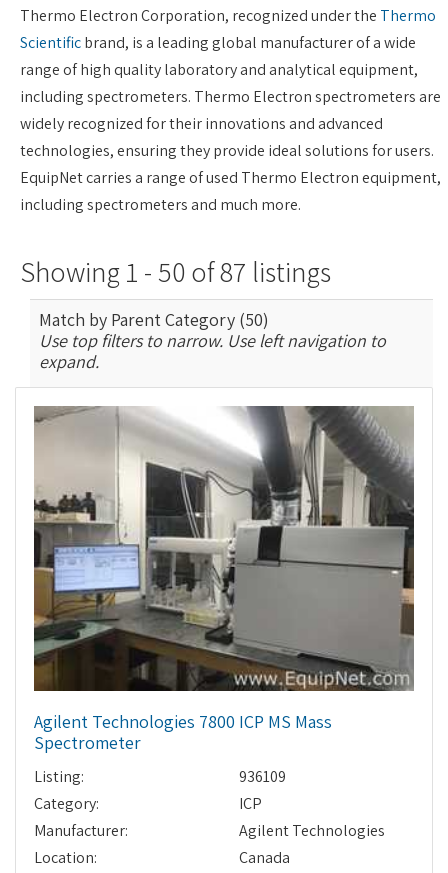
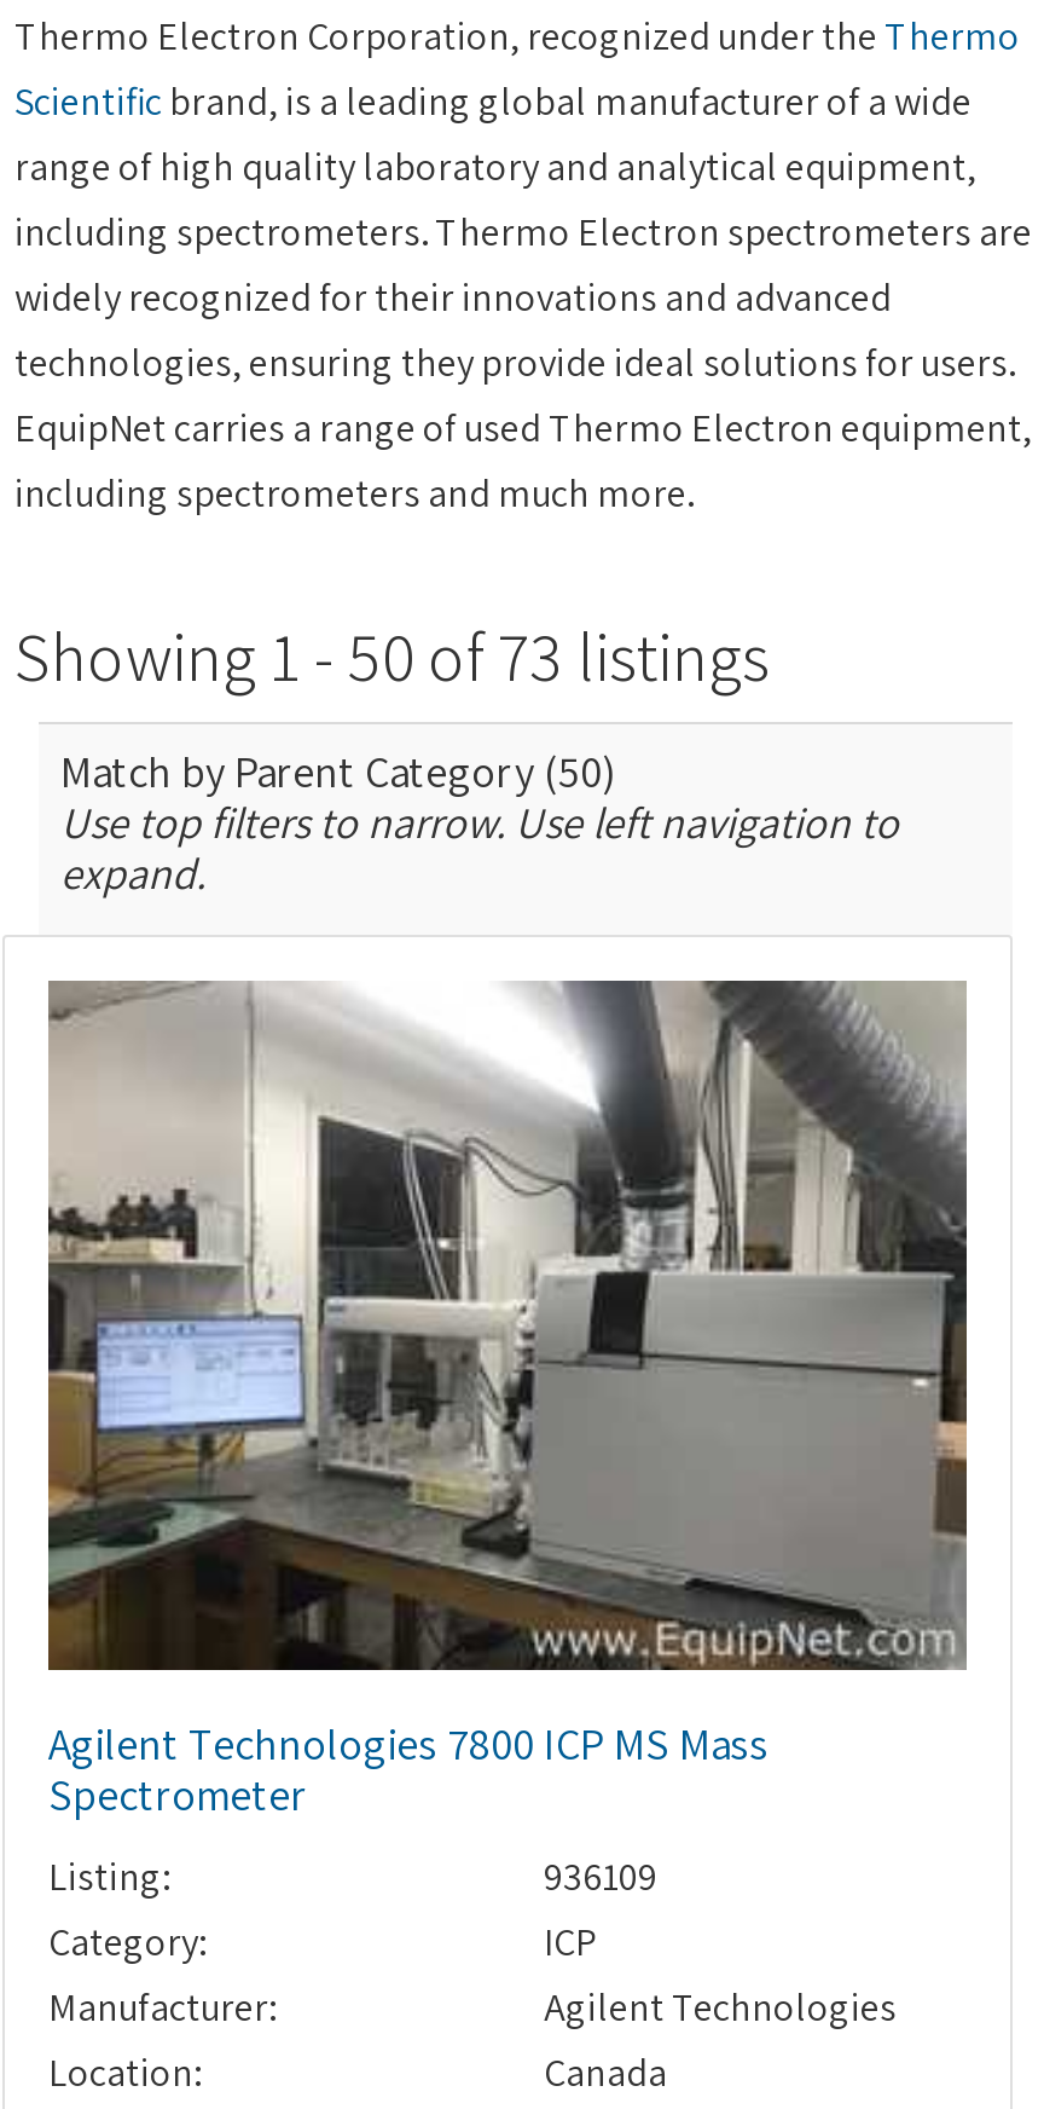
- Showing 1 - 50 of 87 listings
+ Showing 1 - 50 of 73 listings
